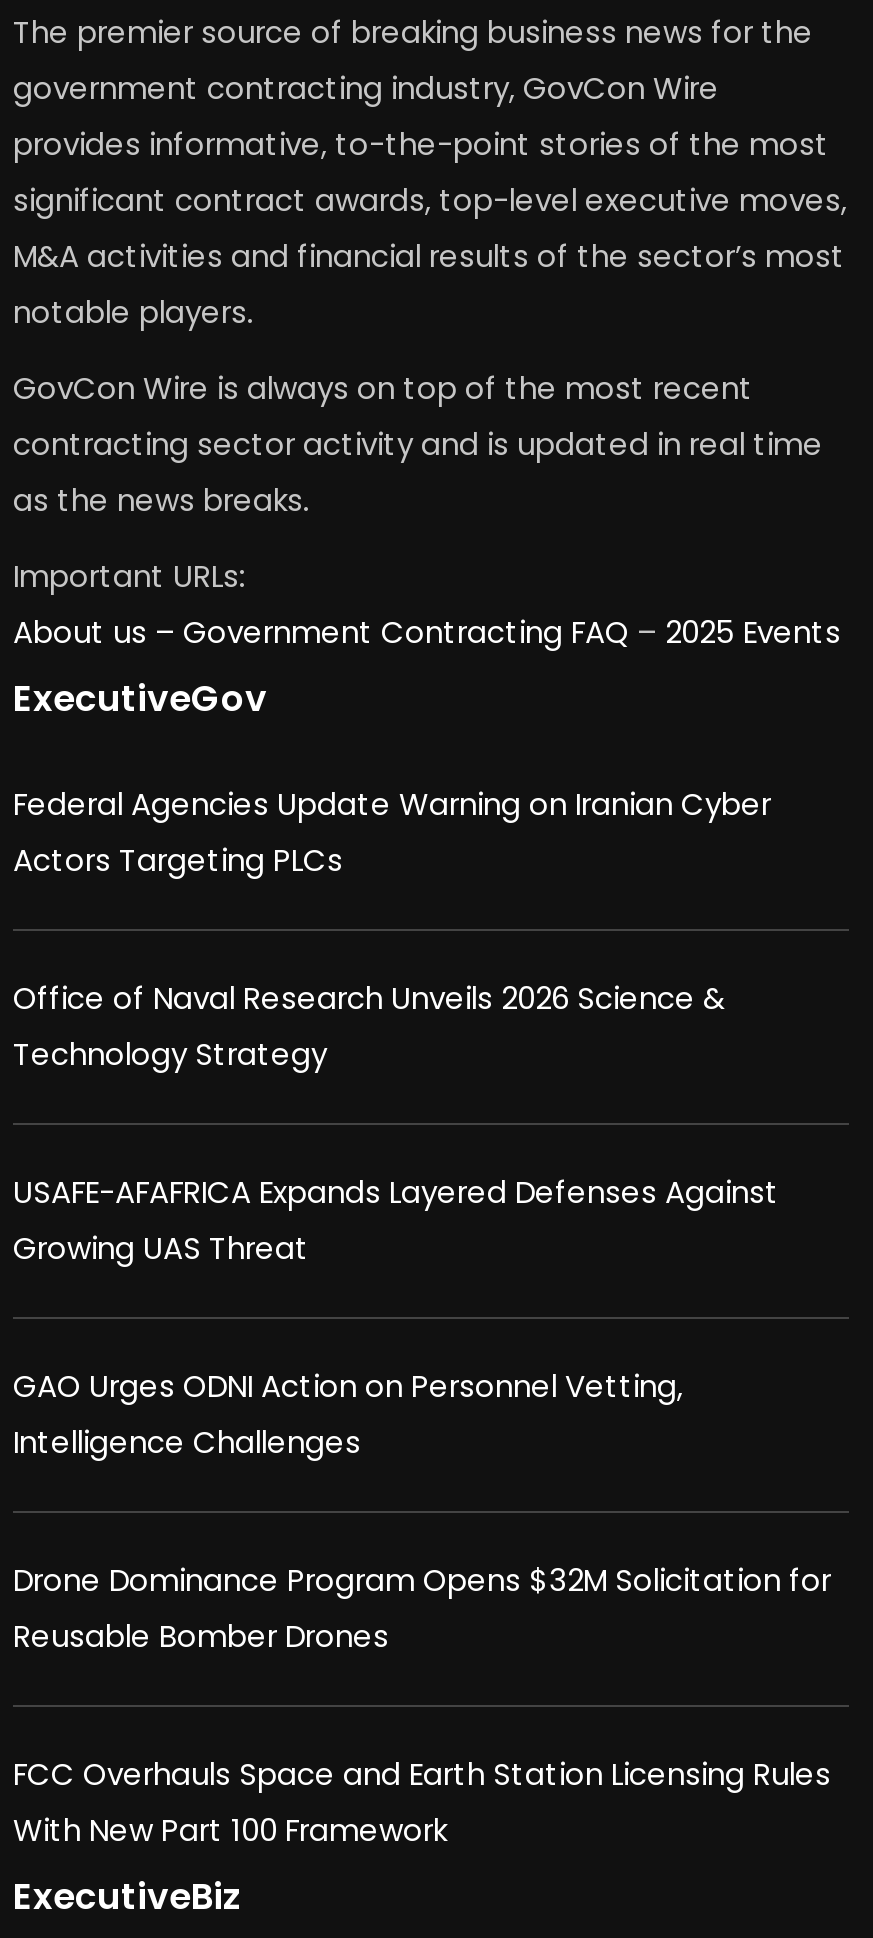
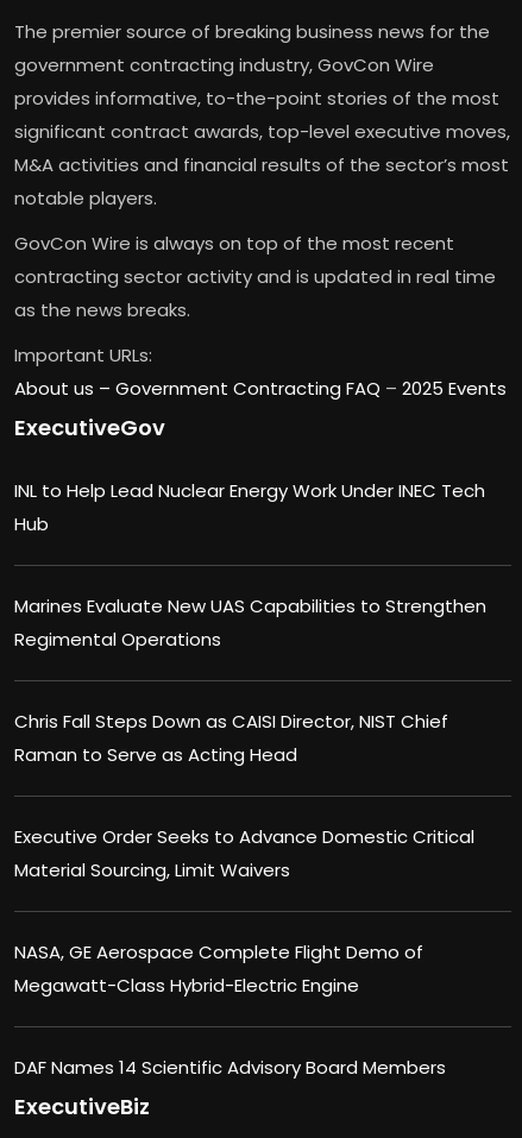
- Federal Agencies Update Warning on Iranian Cyber
- Actors Targeting PLCs
+ INL to Help Lead Nuclear Energy Work Under INEC Tech
+ Hub

- Office of Naval Research Unveils 2026 Science &
- Technology Strategy
+ Marines Evaluate New UAS Capabilities to Strengthen
+ Regimental Operations

- USAFE-AFAFRICA Expands Layered Defenses Against
- Growing UAS Threat
+ Chris Fall Steps Down as CAISI Director, NIST Chief
+ Raman to Serve as Acting Head

- GAO Urges ODNI Action on Personnel Vetting,
- Intelligence Challenges
+ Executive Order Seeks to Advance Domestic Critical
+ Material Sourcing, Limit Waivers

- Drone Dominance Program Opens $32M Solicitation for
- Reusable Bomber Drones
+ NASA, GE Aerospace Complete Flight Demo of
+ Megawatt-Class Hybrid-Electric Engine

- FCC Overhauls Space and Earth Station Licensing Rules
- With New Part 100 Framework
+ DAF Names 14 Scientific Advisory Board Members
